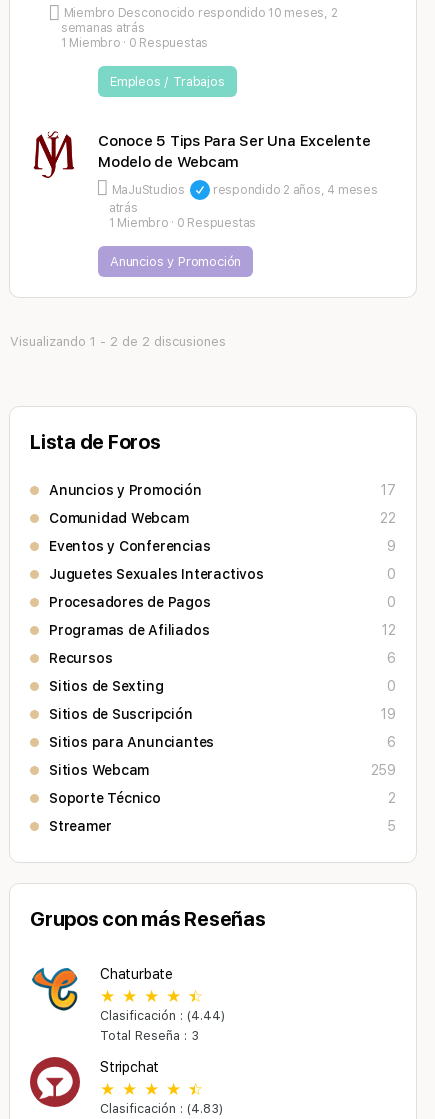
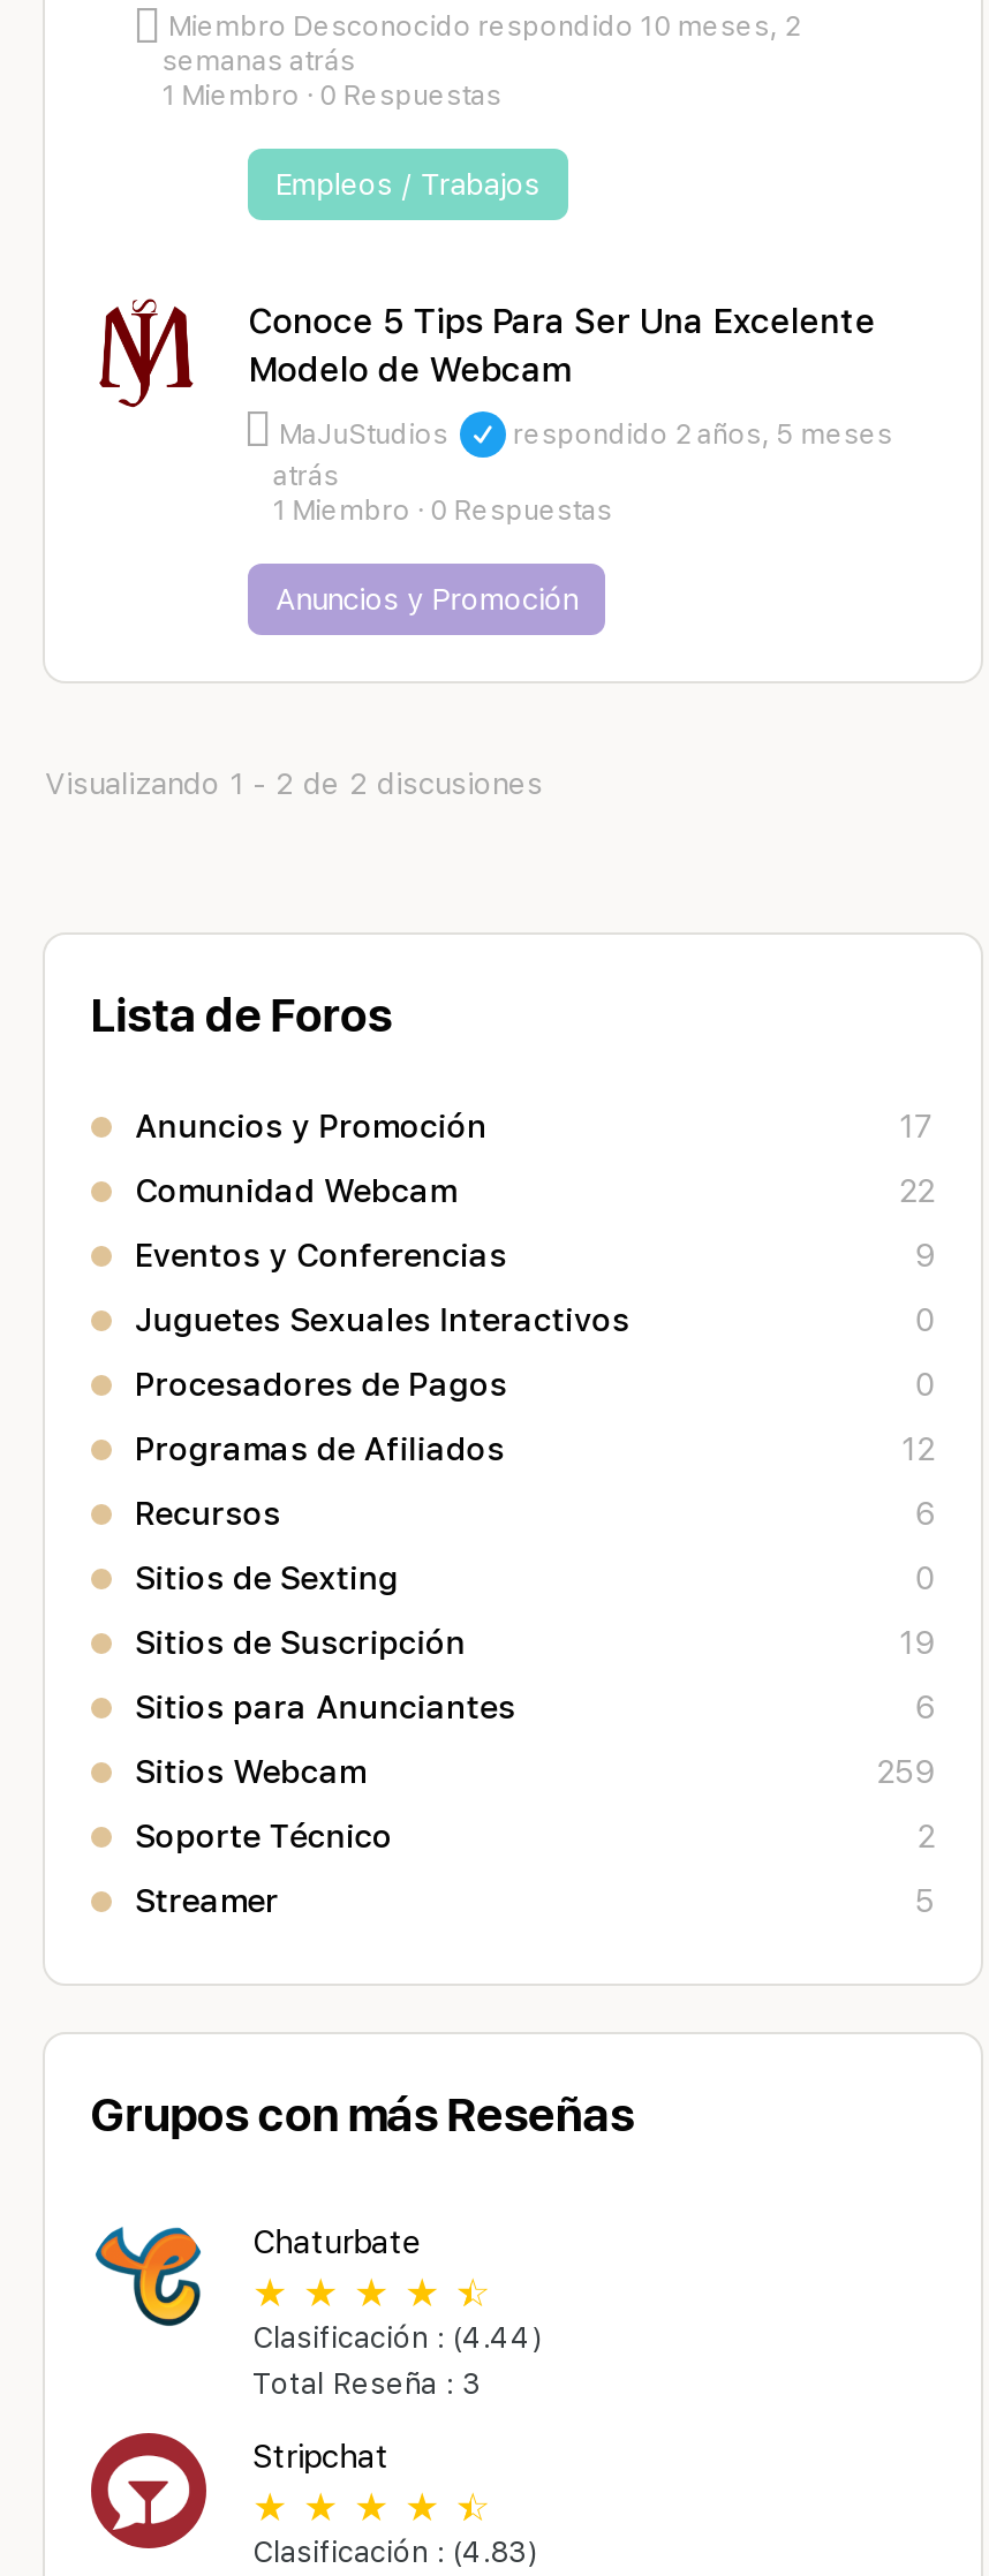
- respondido 2 años, 4 meses
+ respondido 2 años, 5 meses
